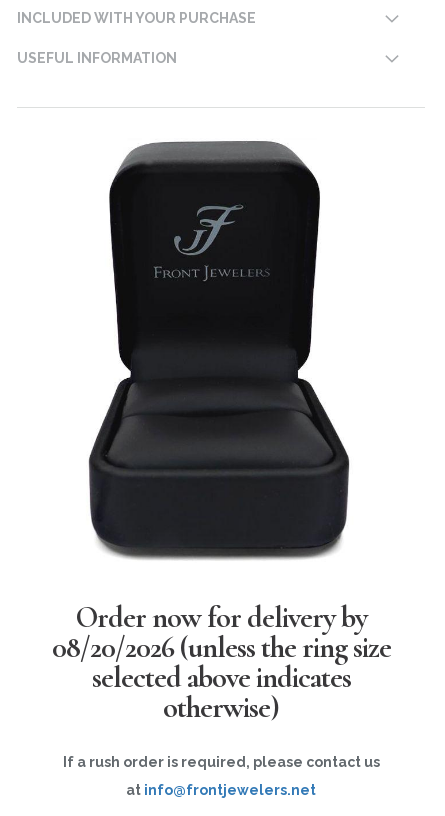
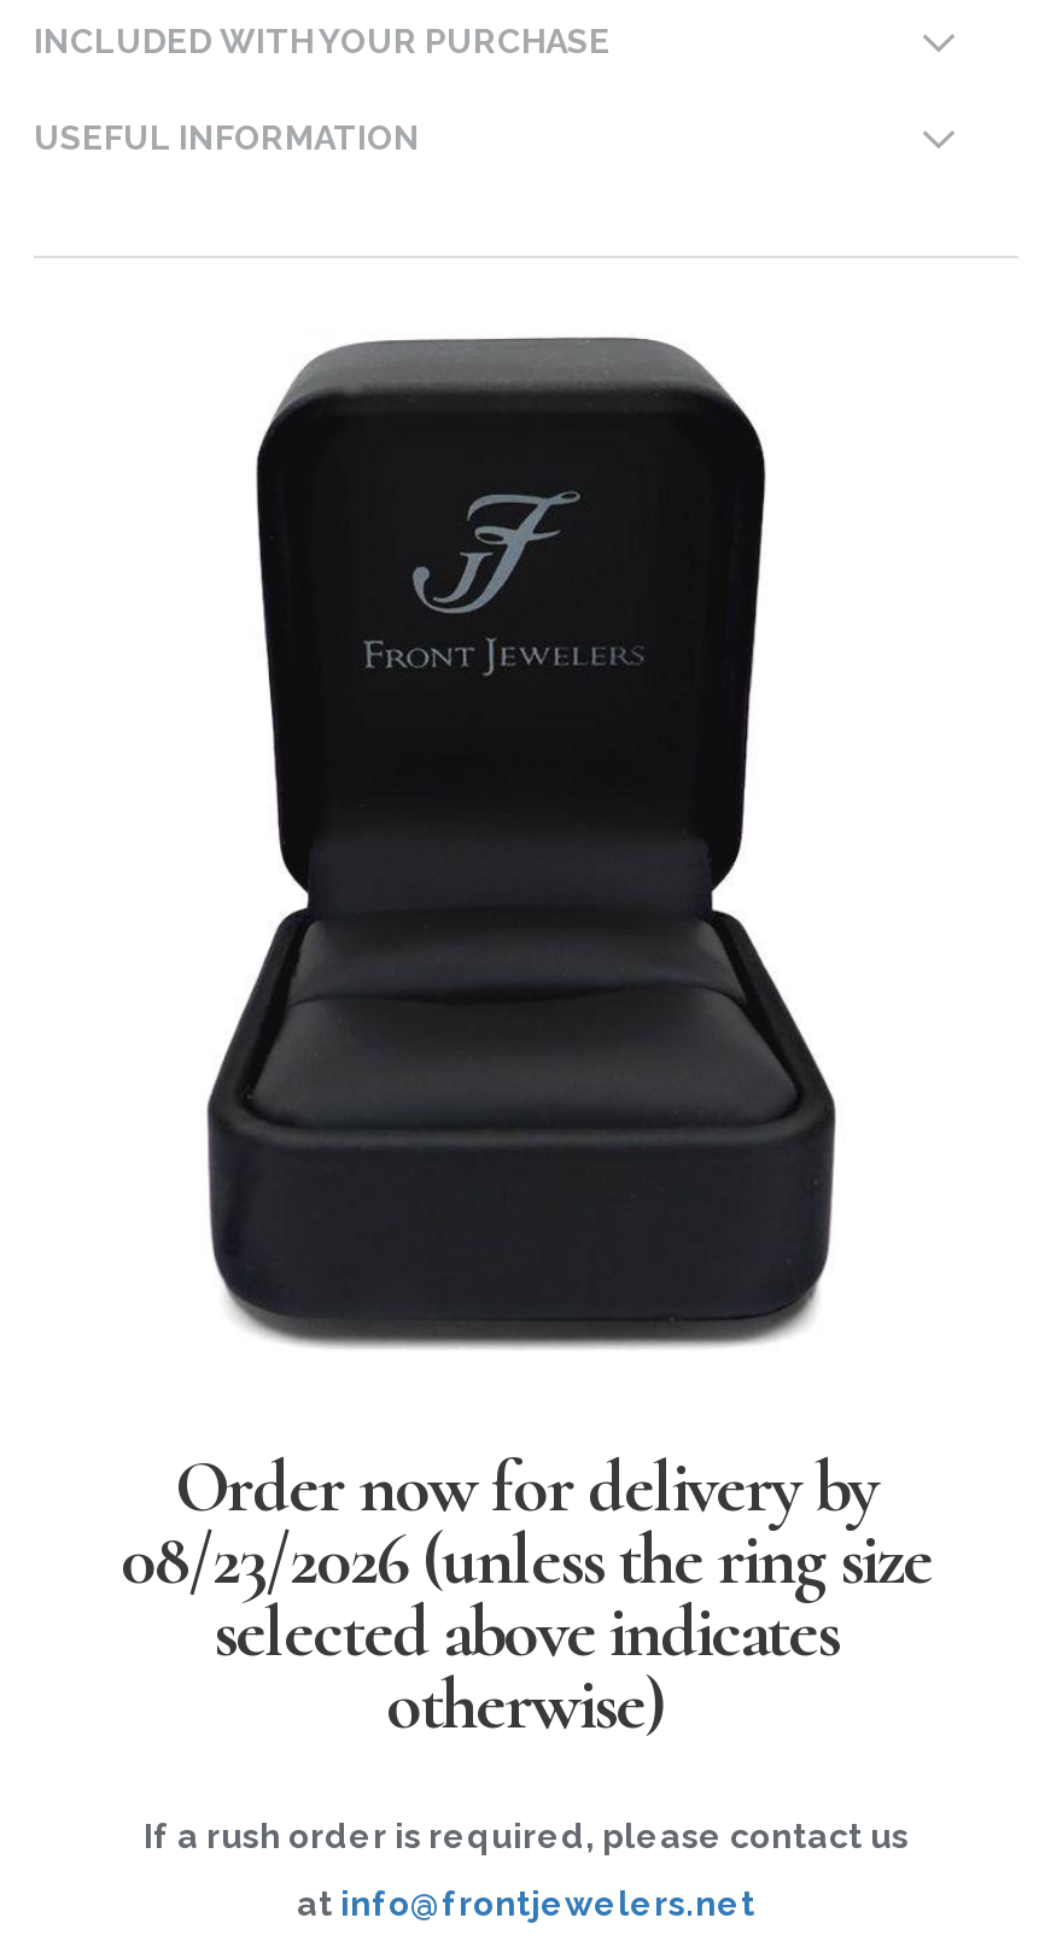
- 08/20/2026 (unless the ring size
+ 08/23/2026 (unless the ring size
